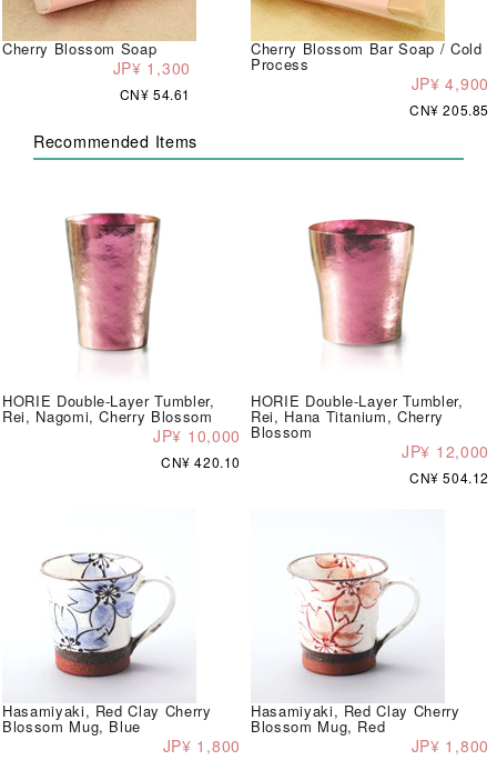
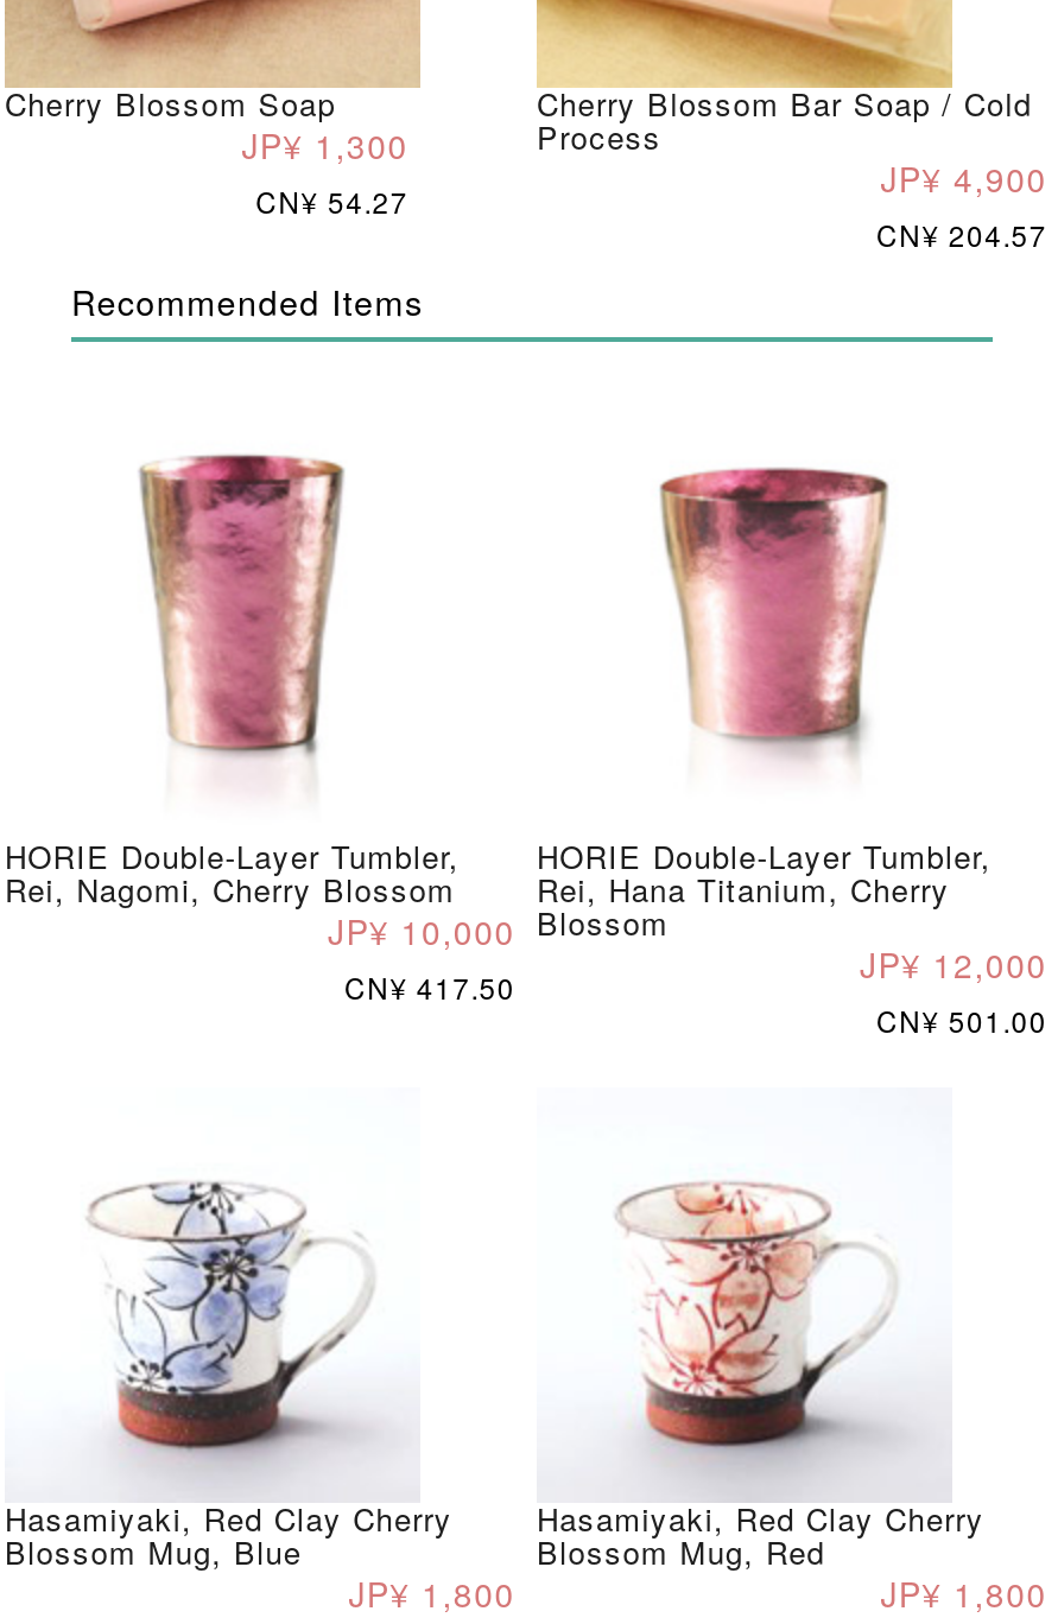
- CN¥ 54.61
+ CN¥ 54.27

- CN¥ 205.85
+ CN¥ 204.57

- CN¥ 420.10
+ CN¥ 417.50

- CN¥ 504.12
+ CN¥ 501.00
